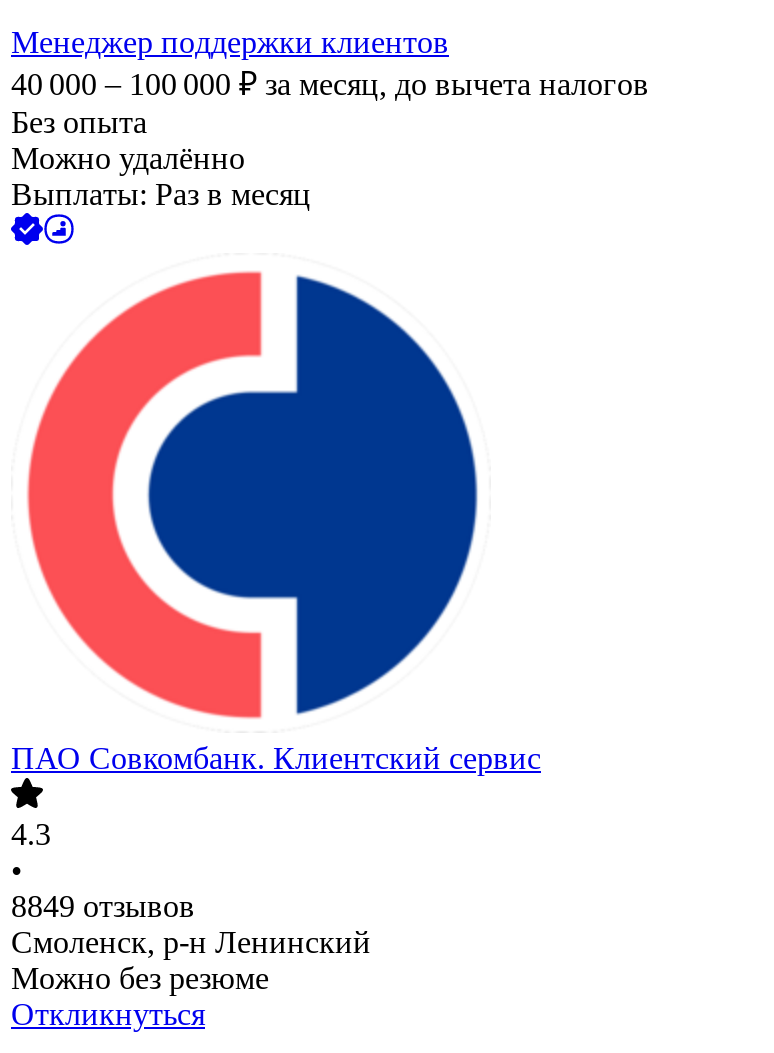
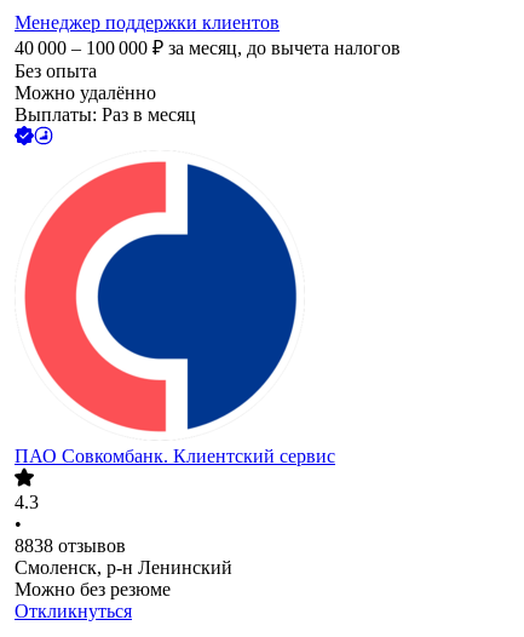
- 8849 отзывов
+ 8838 отзывов
